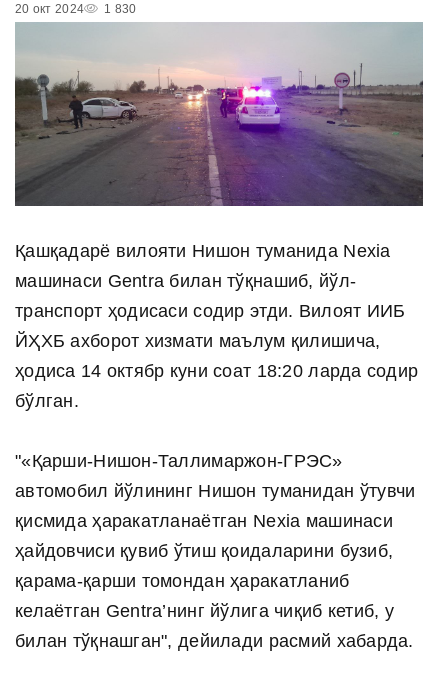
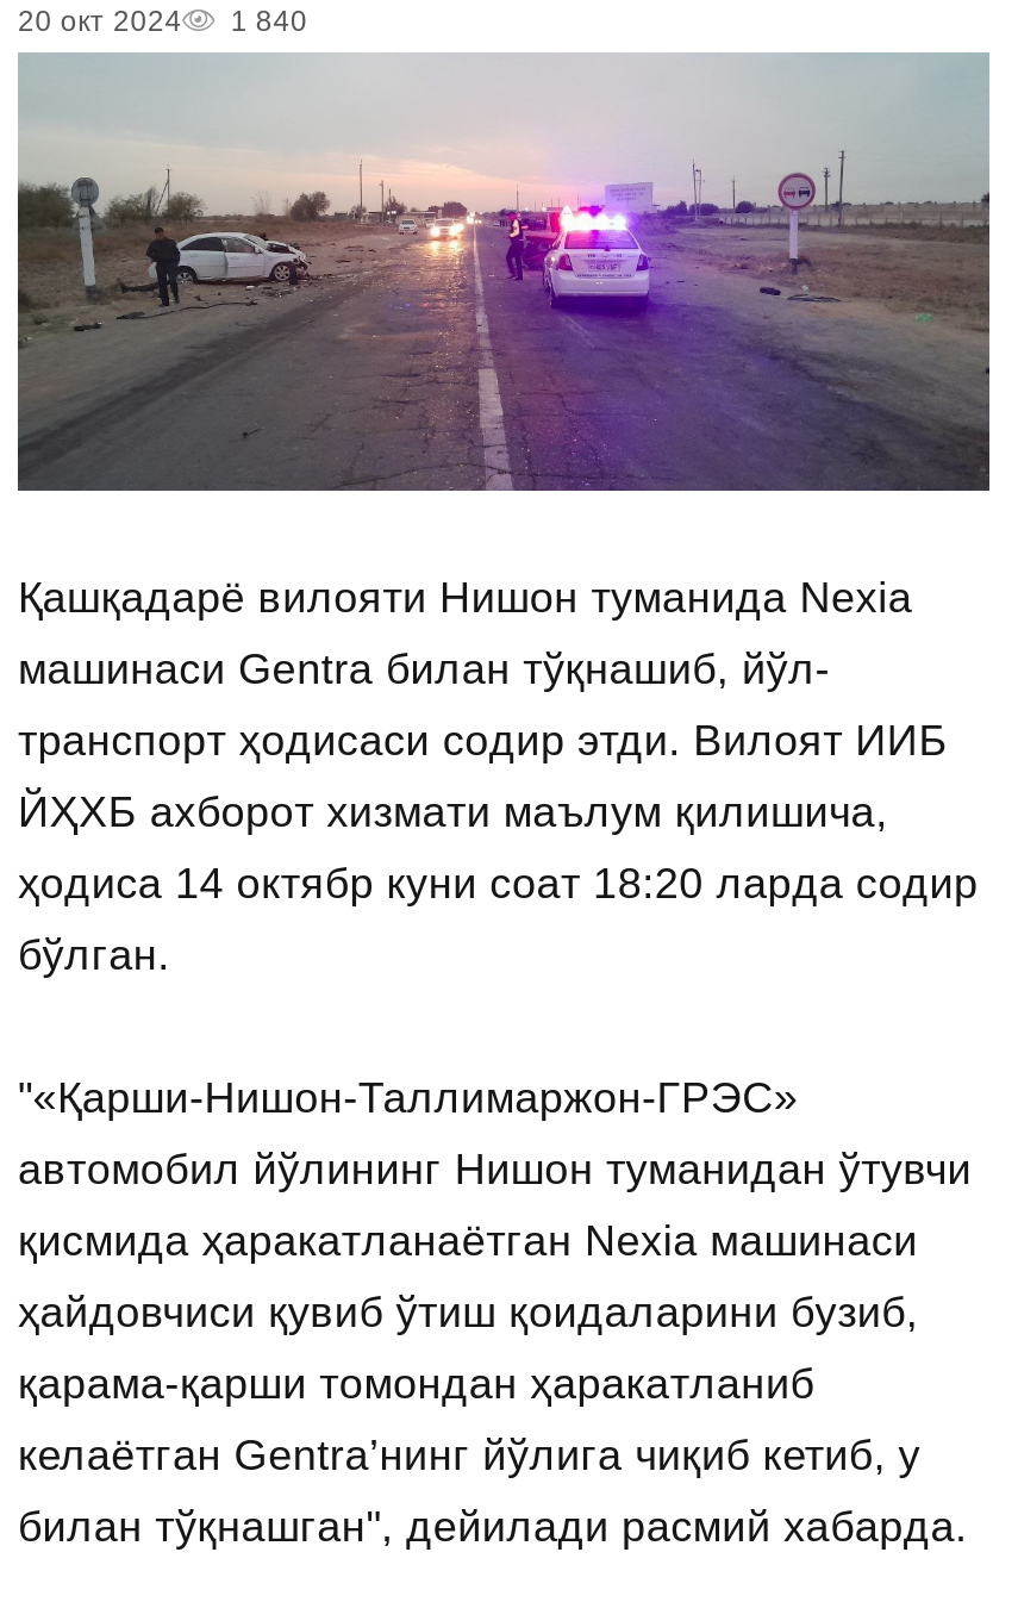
- 20 окт 2024 1 830
+ 20 окт 2024 1 840
